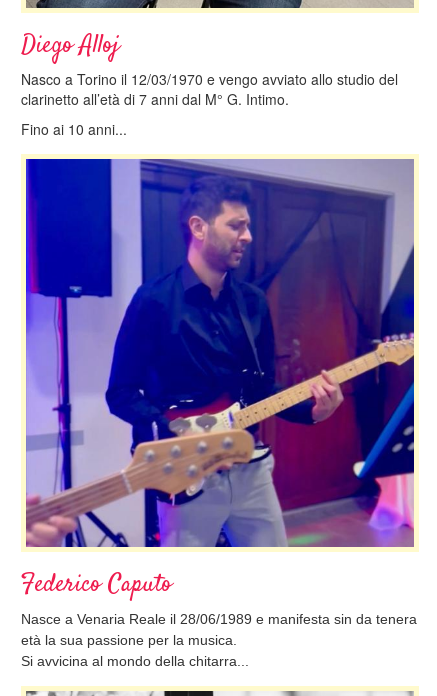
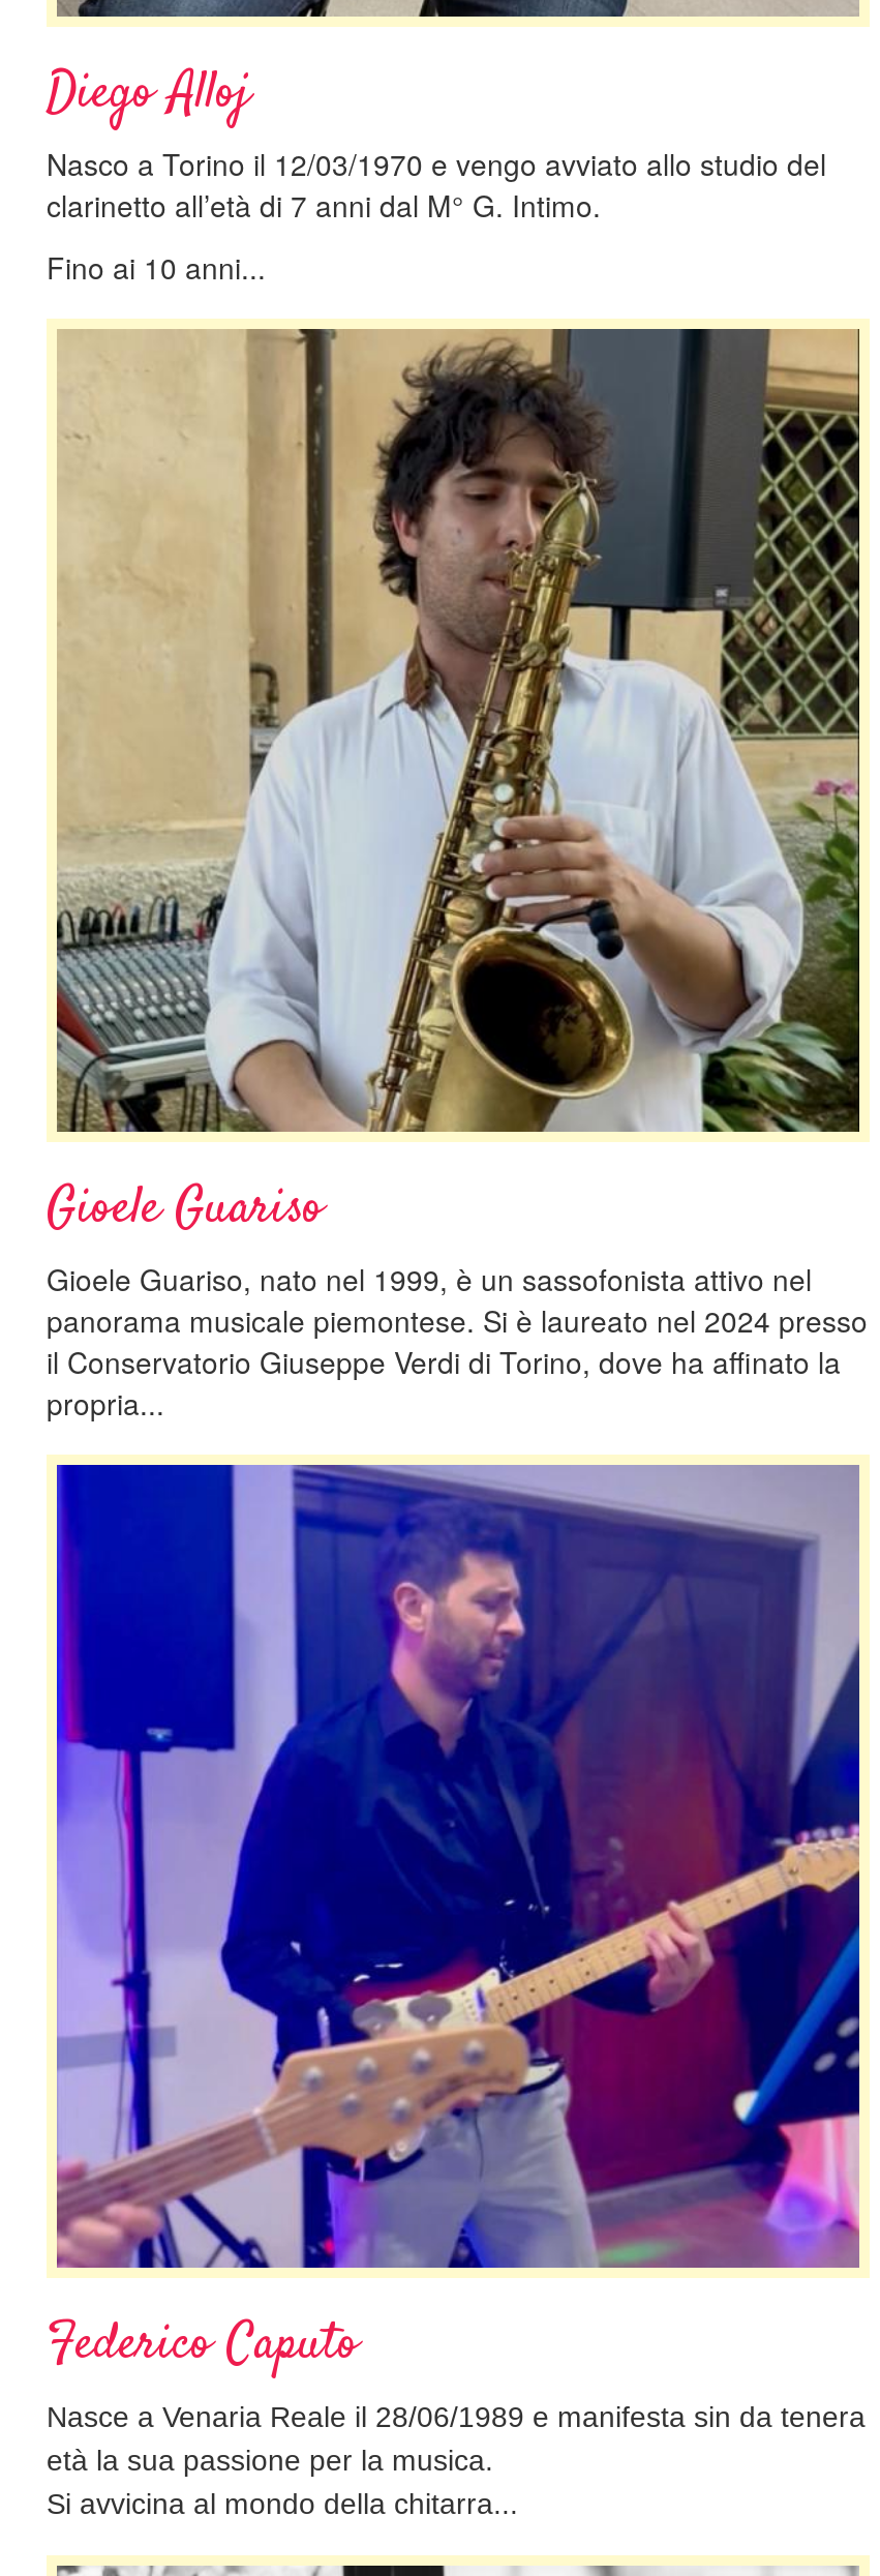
+ [image]
+ Gioele Guariso
+ Gioele Guariso, nato nel 1999, è un sassofonista attivo nel
+ panorama musicale piemontese. Si è laureato nel 2024 presso
+ il Conservatorio Giuseppe Verdi di Torino, dove ha affinato la
+ propria...
